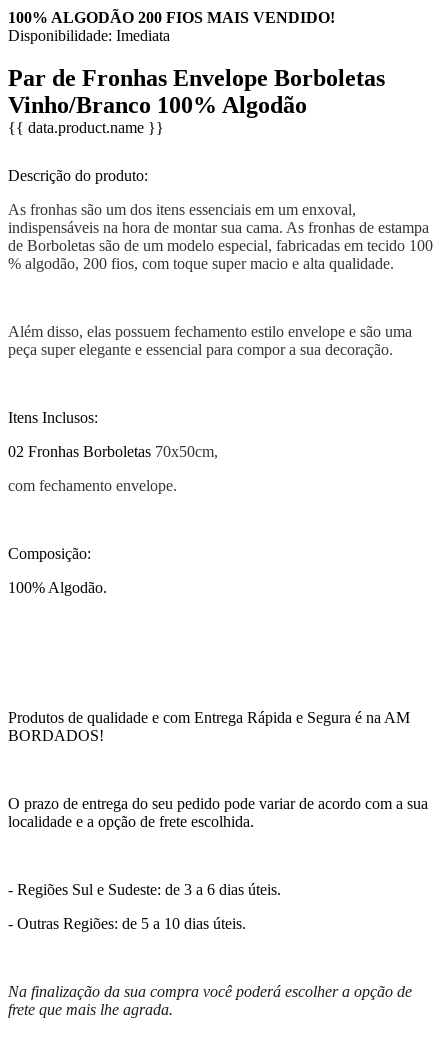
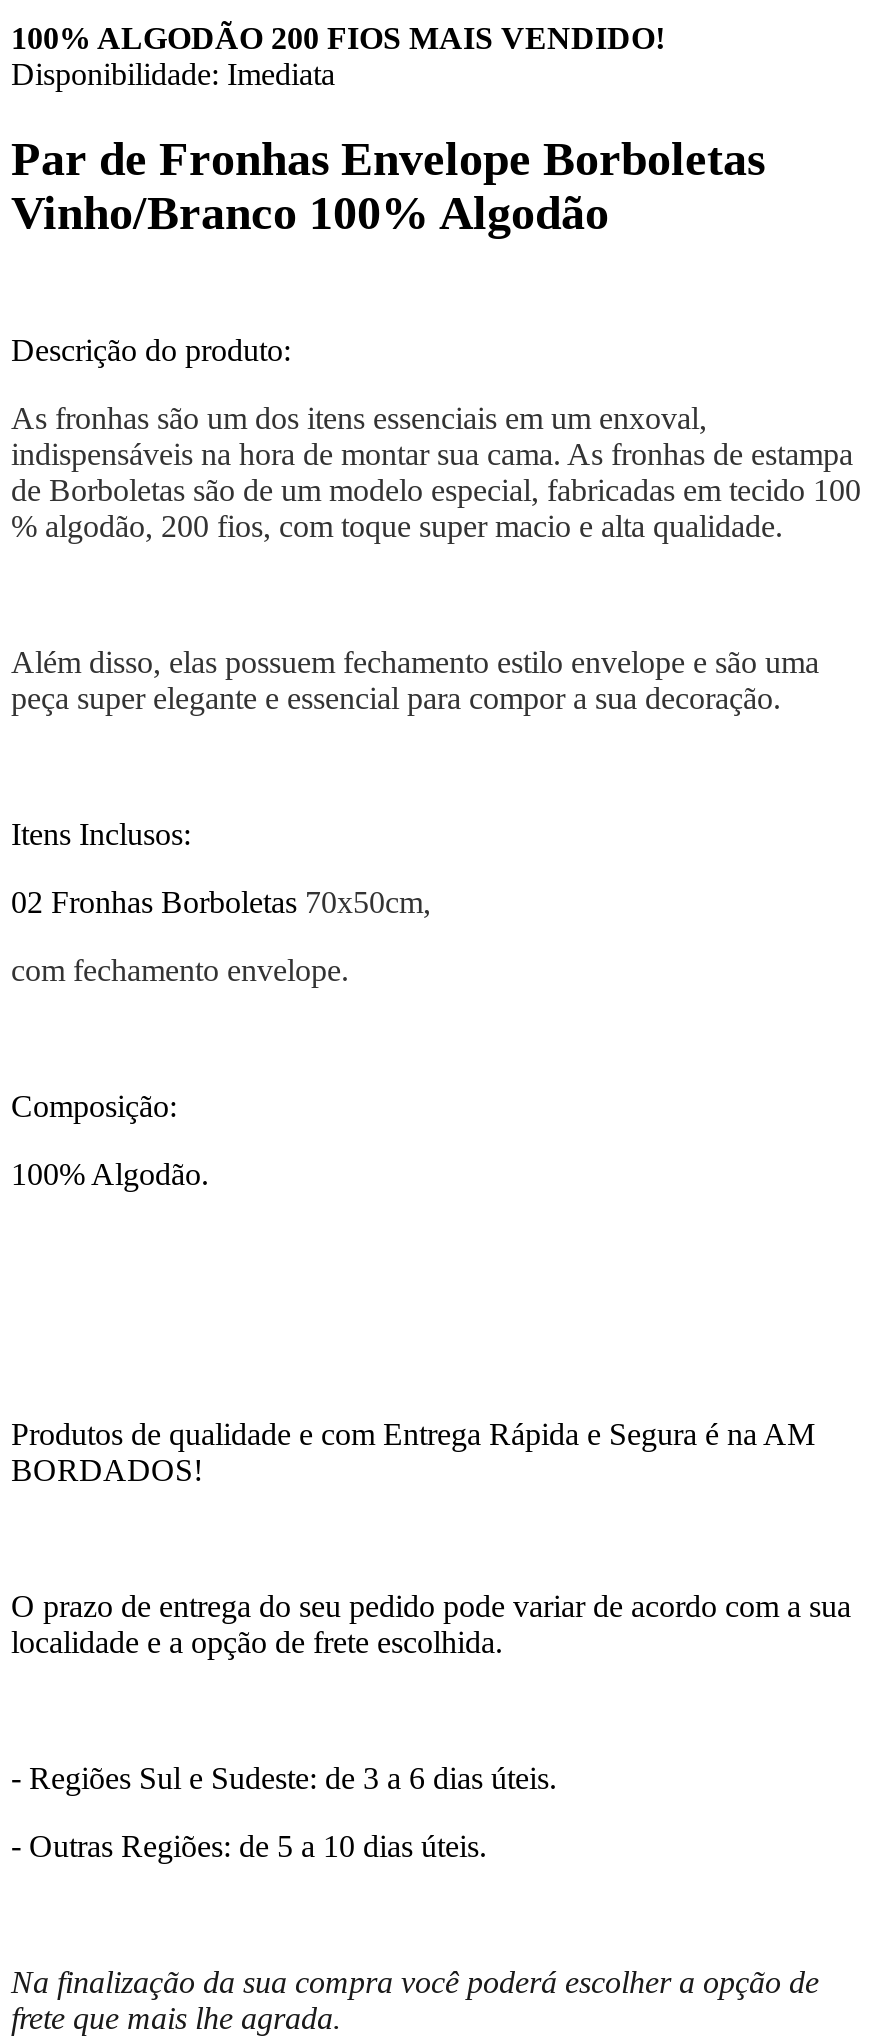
- {{ data.product.name }}
